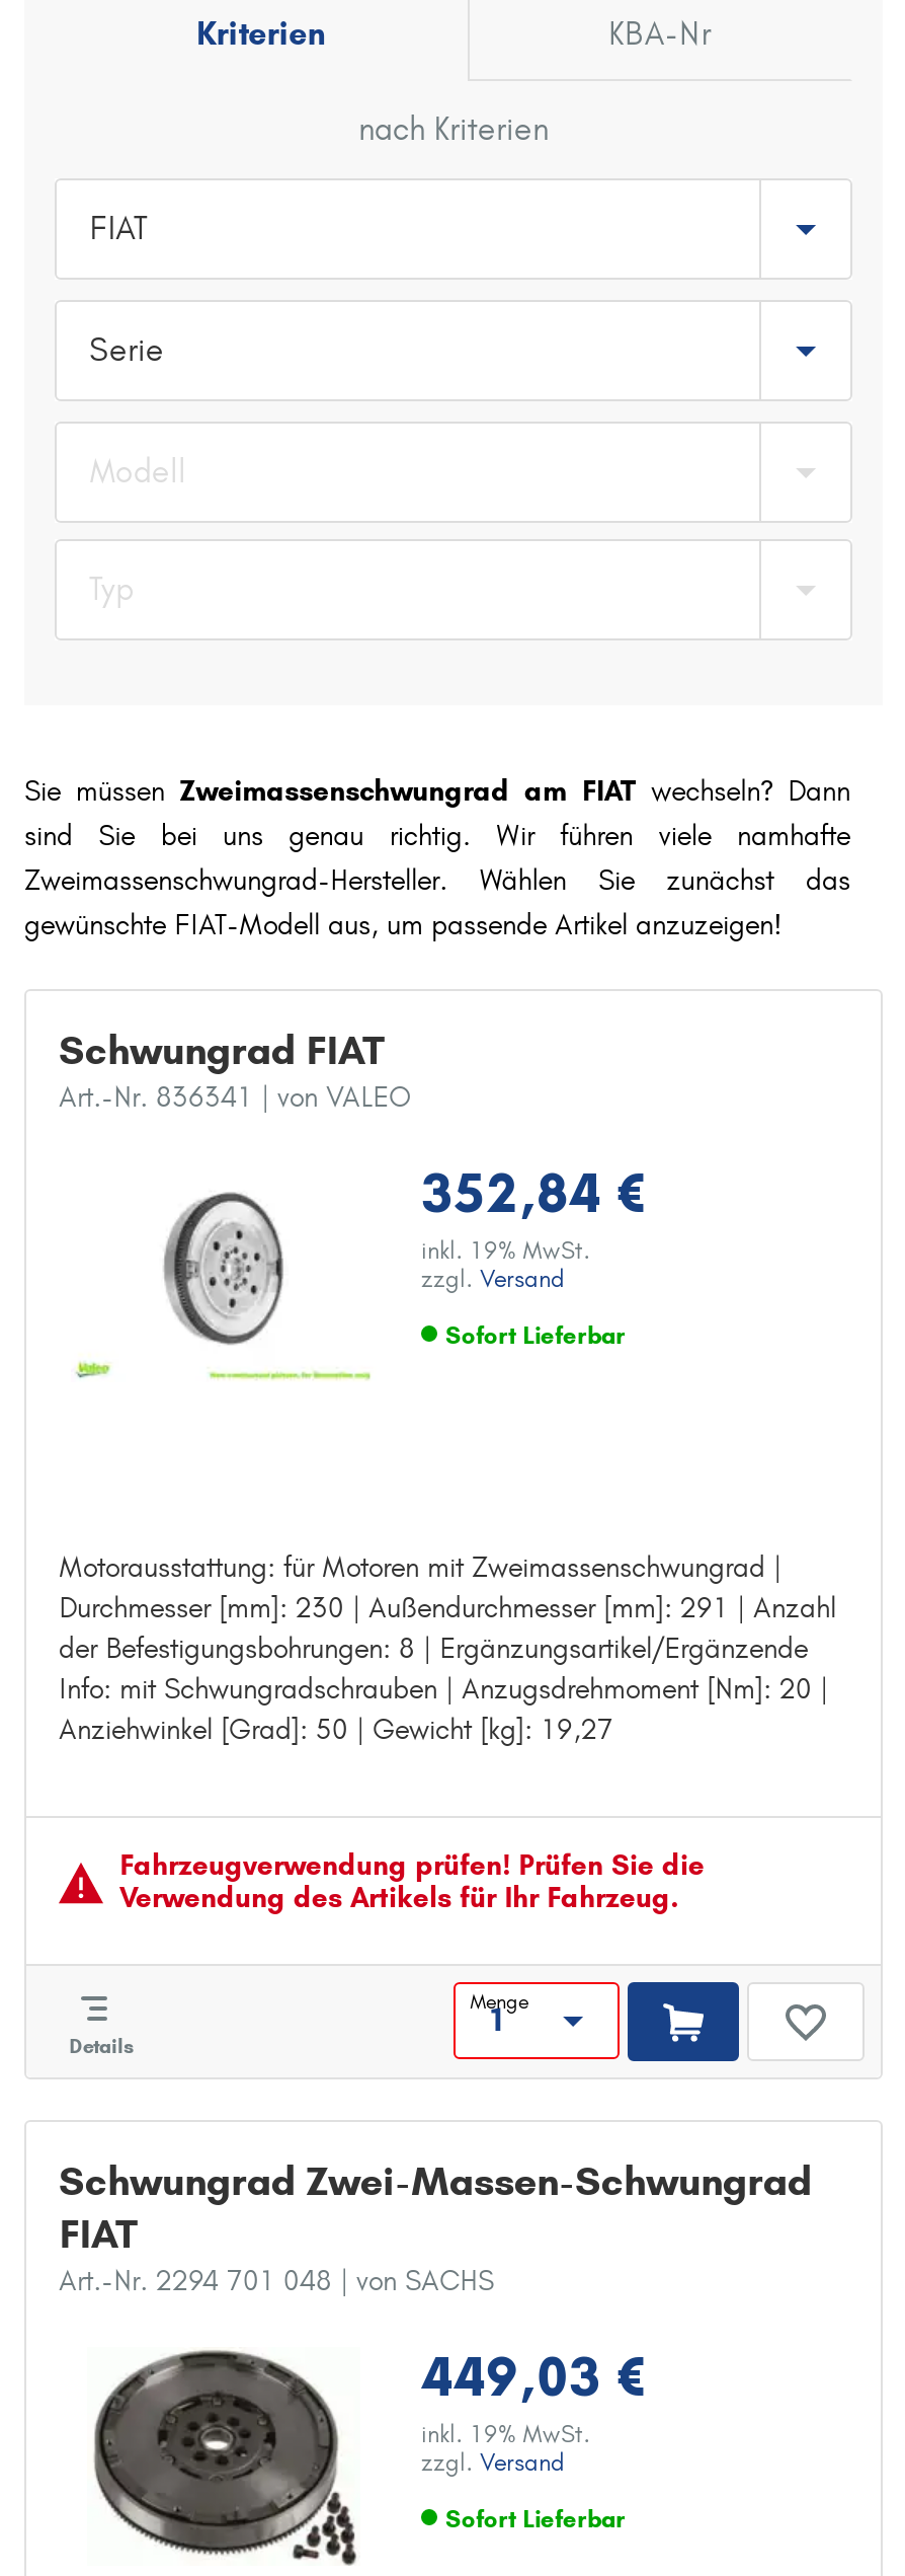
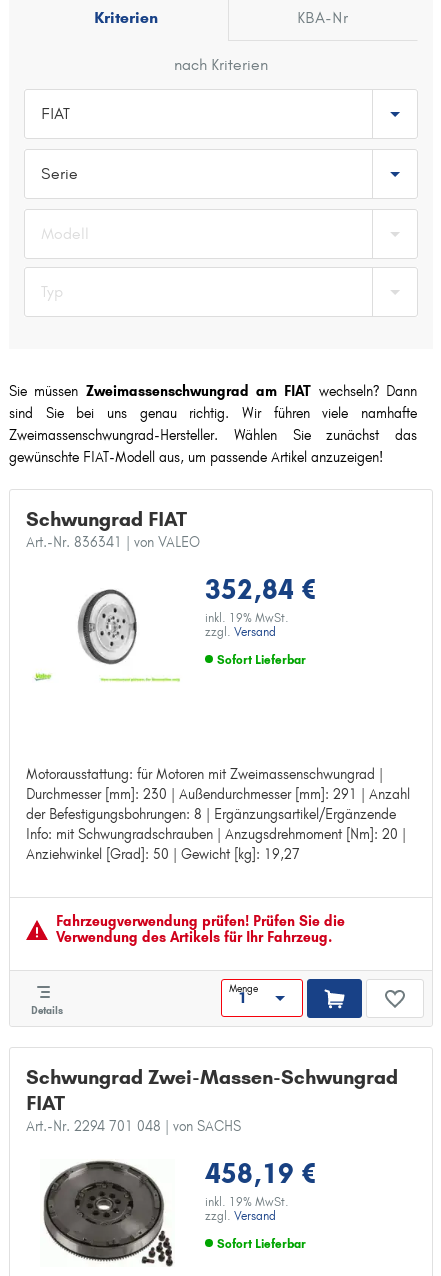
- 449,03 €
+ 458,19 €
